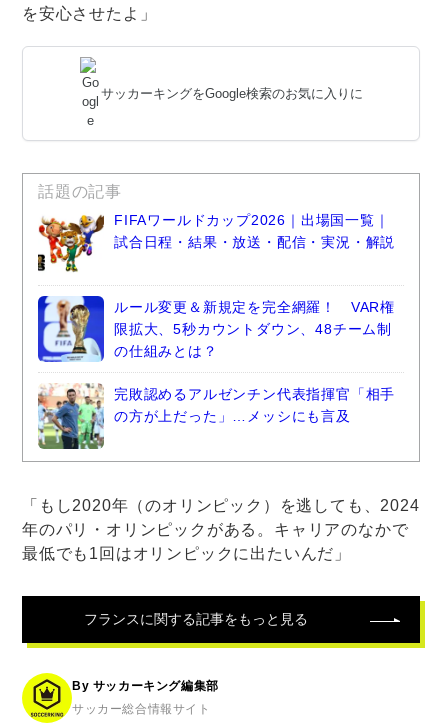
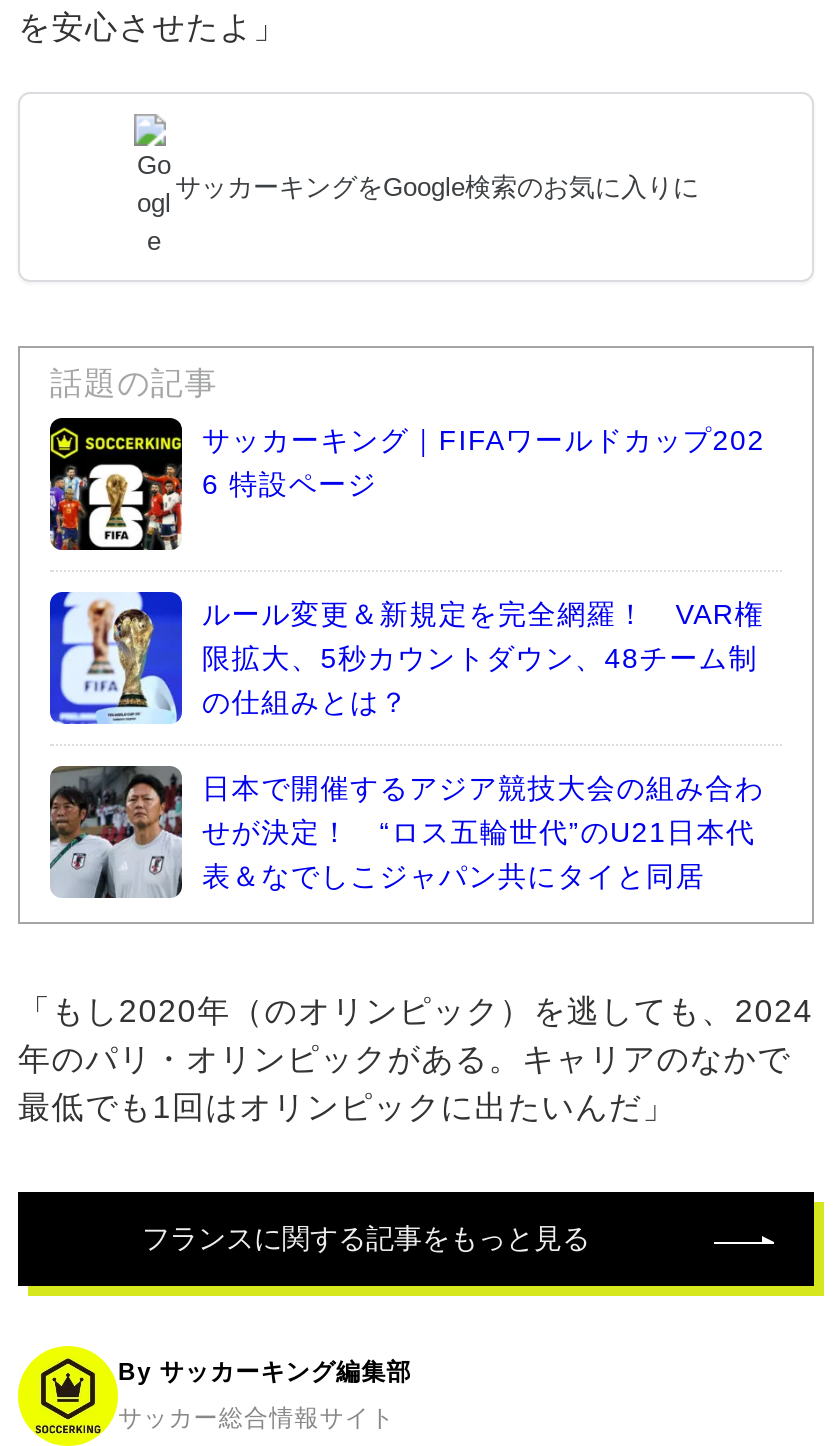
- [image]
- FIFAワールドカップ2026｜出場国一覧｜
- 試合日程・結果・放送・配信・実況・解説
+ [image]
+ サッカーキング｜FIFAワールドカップ202
+ 6 特設ページ

- [image]
- 完敗認めるアルゼンチン代表指揮官「相手
- の方が上だった」…メッシにも言及
+ [image]
+ 日本で開催するアジア競技大会の組み合わ
+ せが決定！ “ロス五輪世代”のU21日本代
+ 表＆なでしこジャパン共にタイと同居
